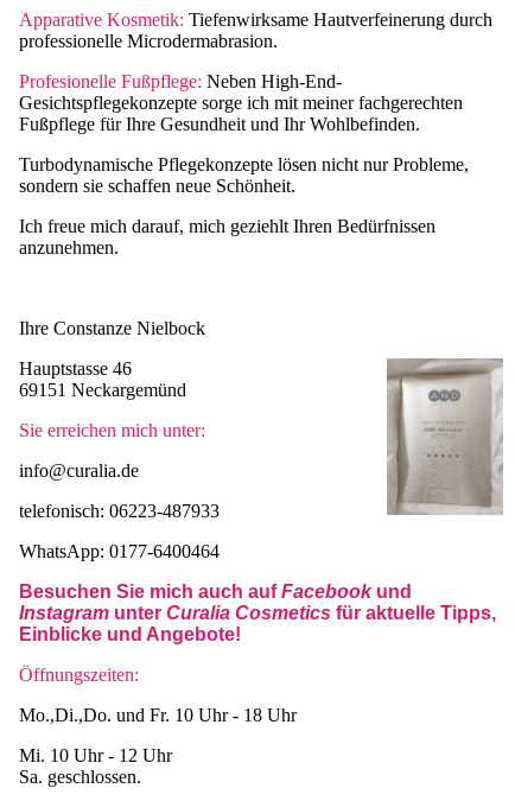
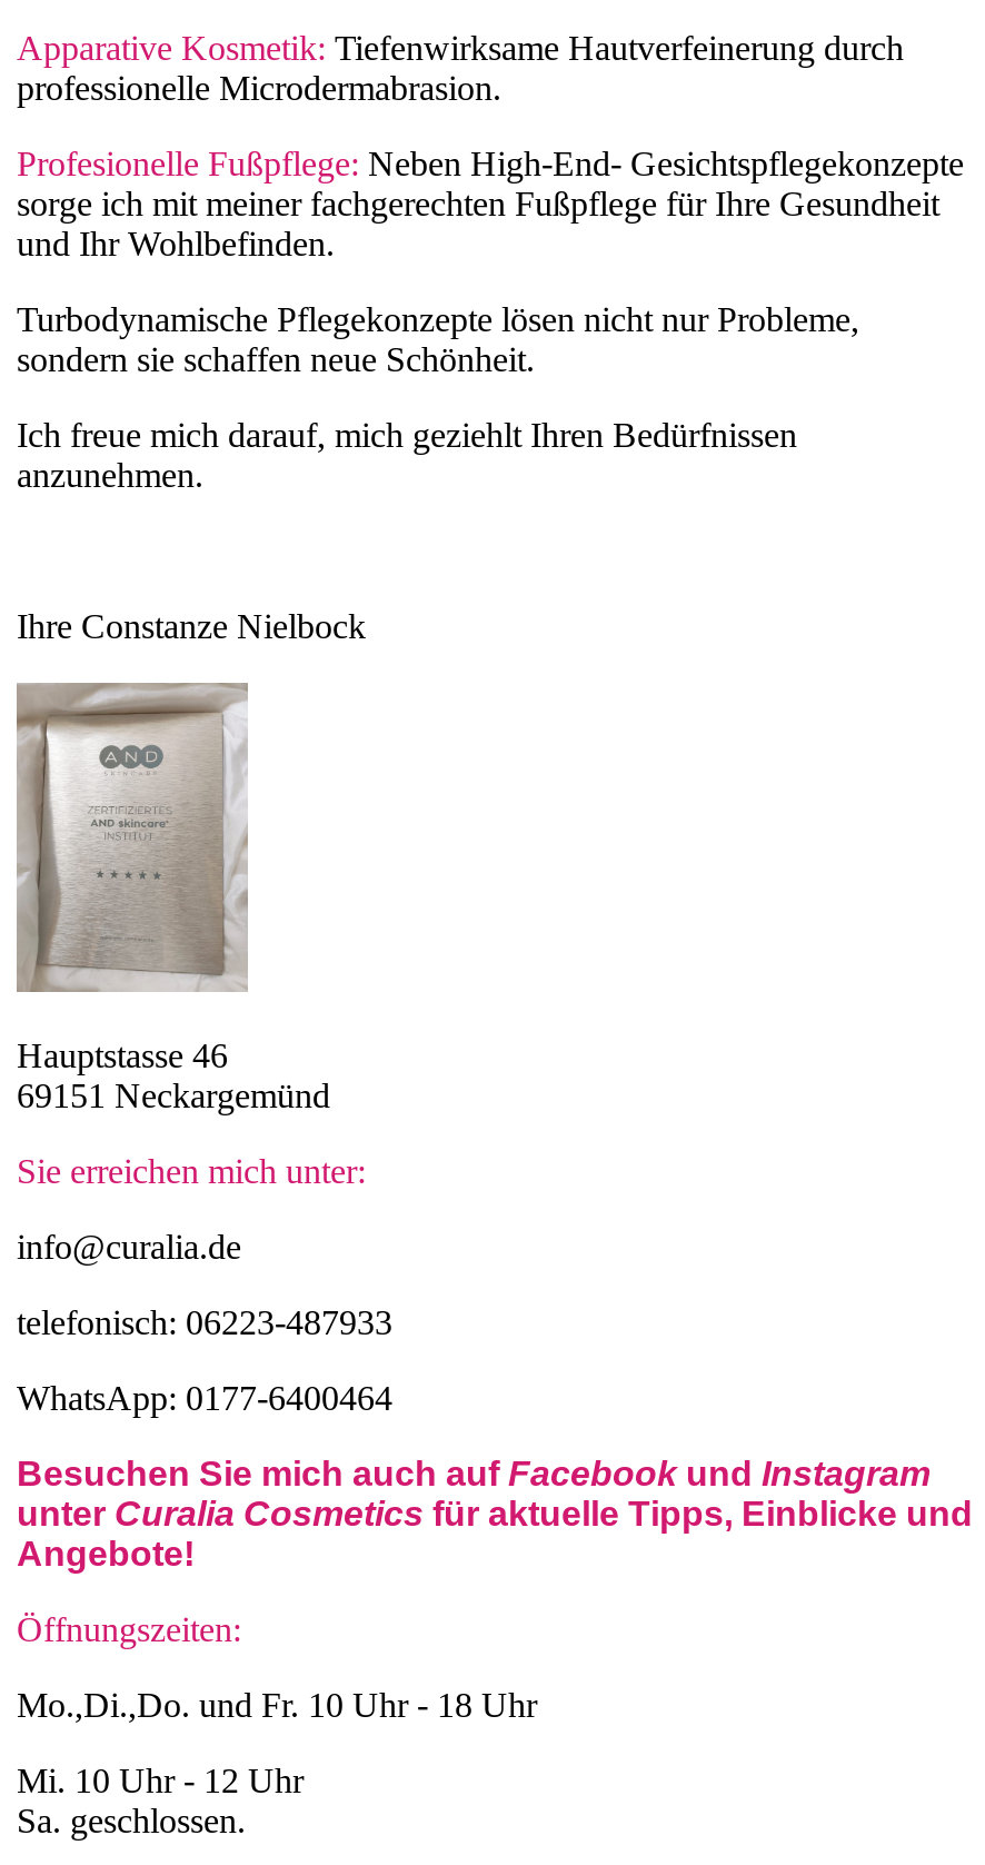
- [image]
